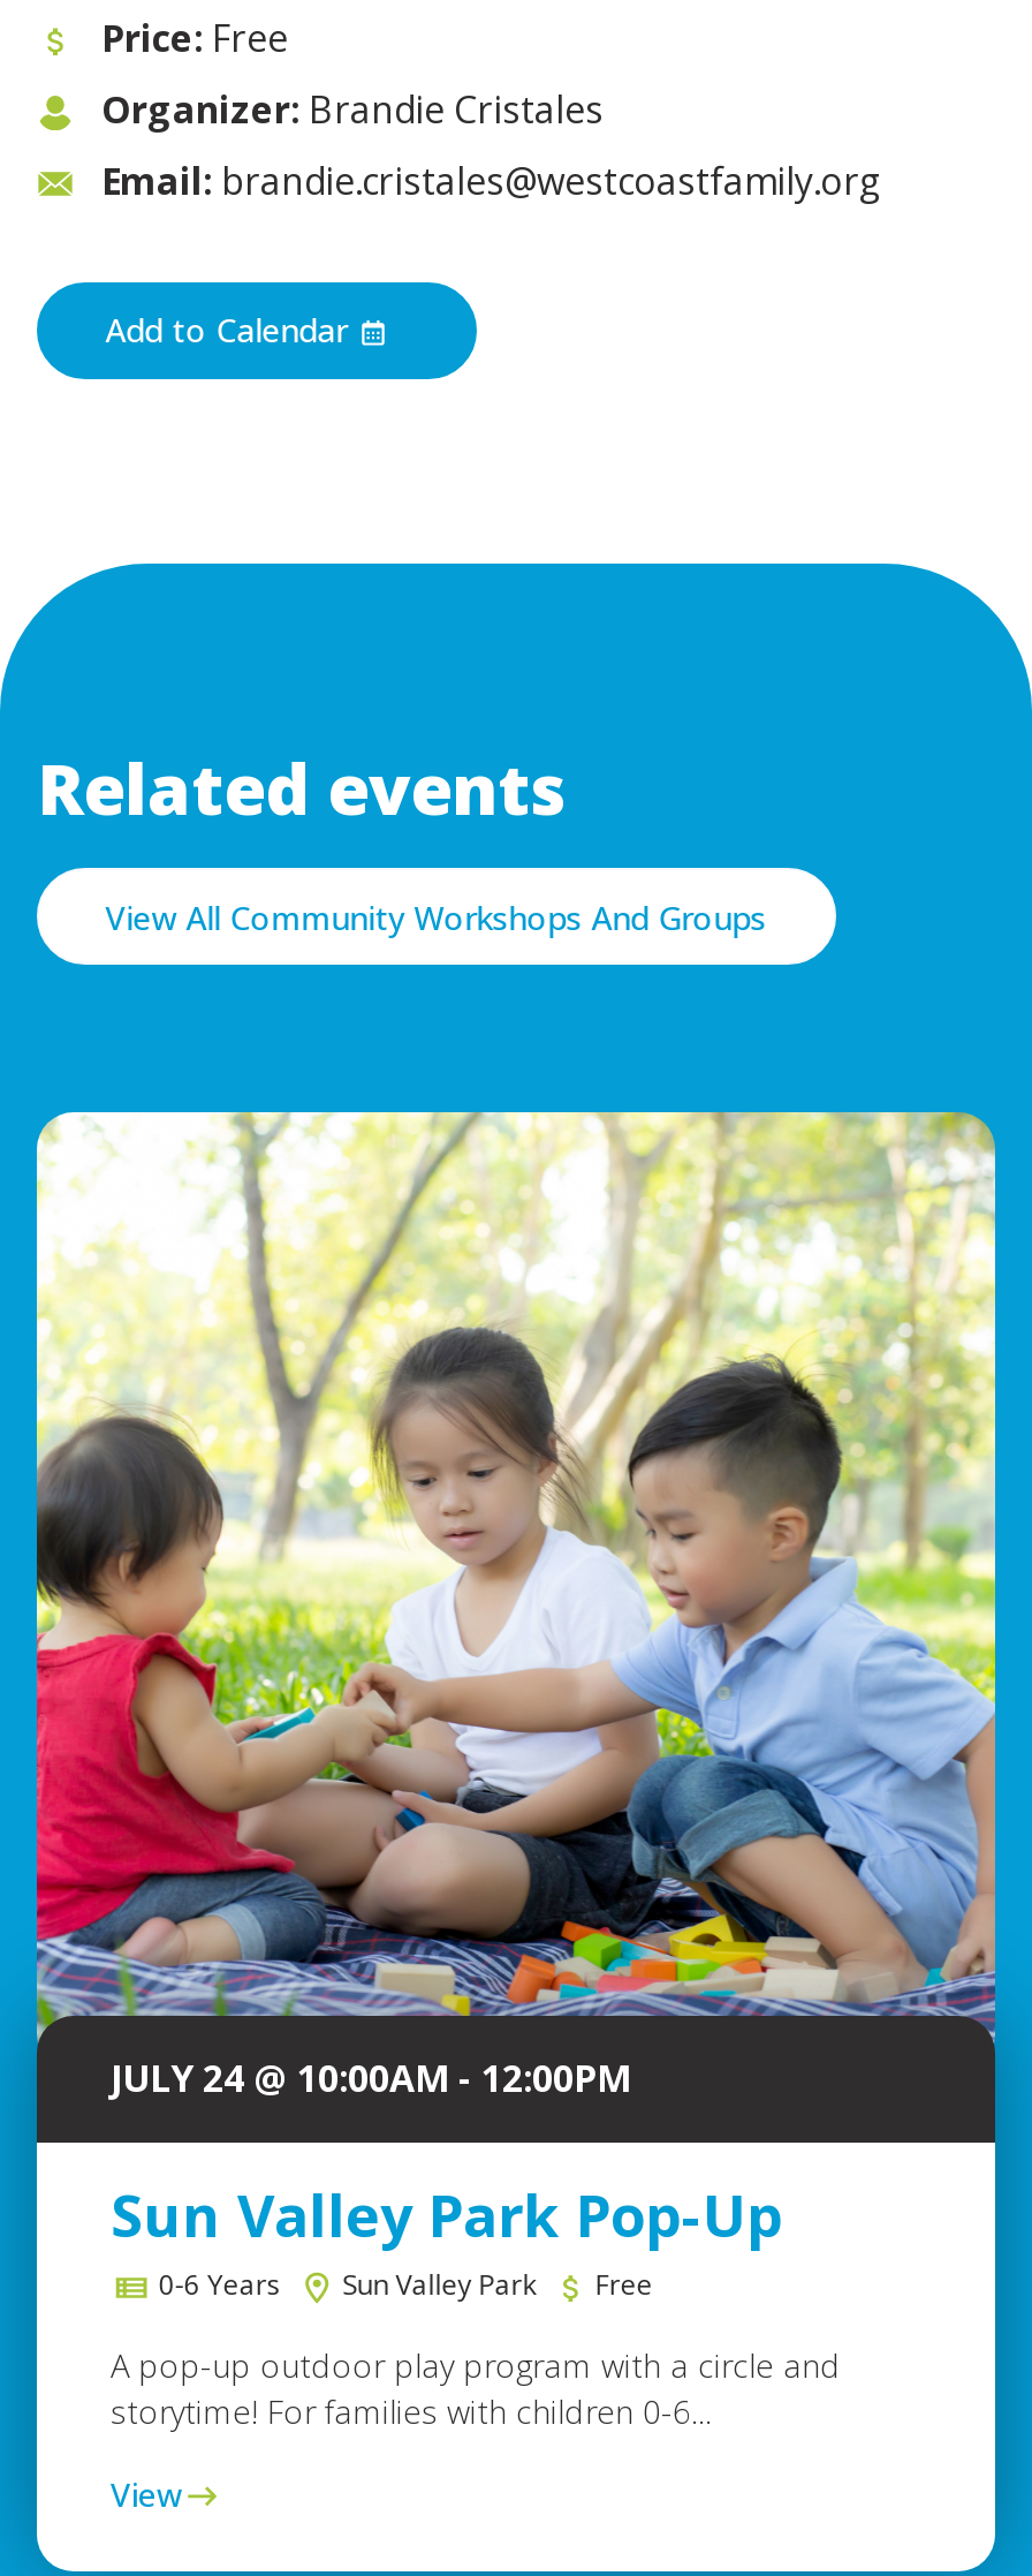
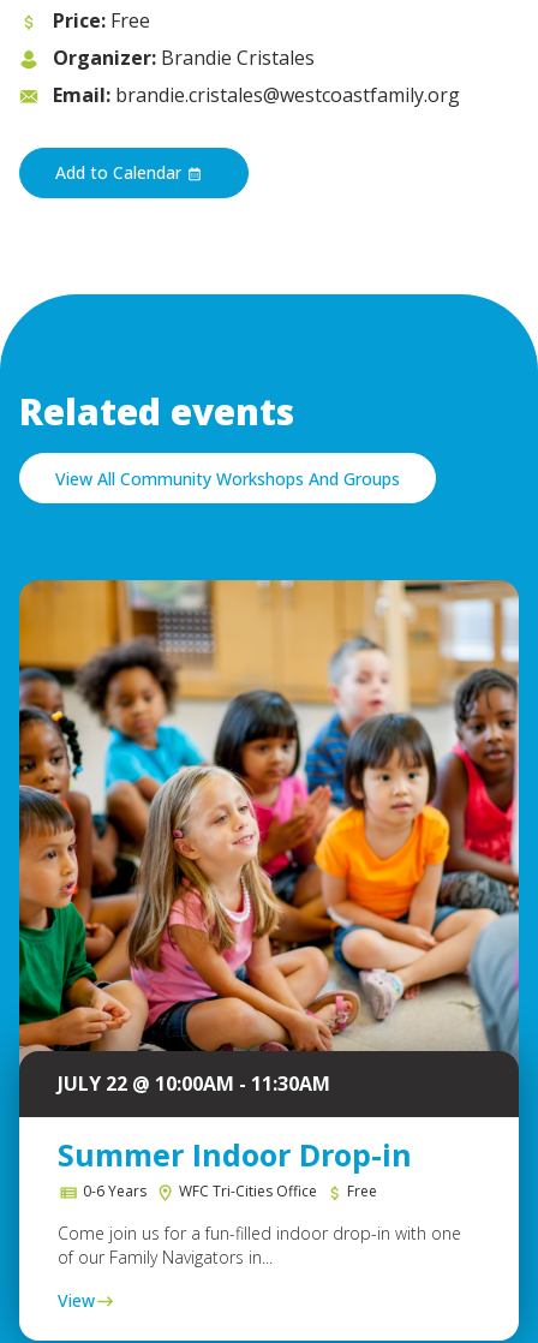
- [image]
- JULY 24 @ 10:00AM - 12:00PM
+ [image]
+ JULY 22 @ 10:00AM - 11:30AM

- Sun Valley Park Pop-Up
+ Summer Indoor Drop-in

- Sun Valley Park
+ WFC Tri-Cities Office

- A pop-up outdoor play program with a circle and
- storytime! For families with children 0-6...
+ Come join us for a fun-filled indoor drop-in with one
+ of our Family Navigators in...
